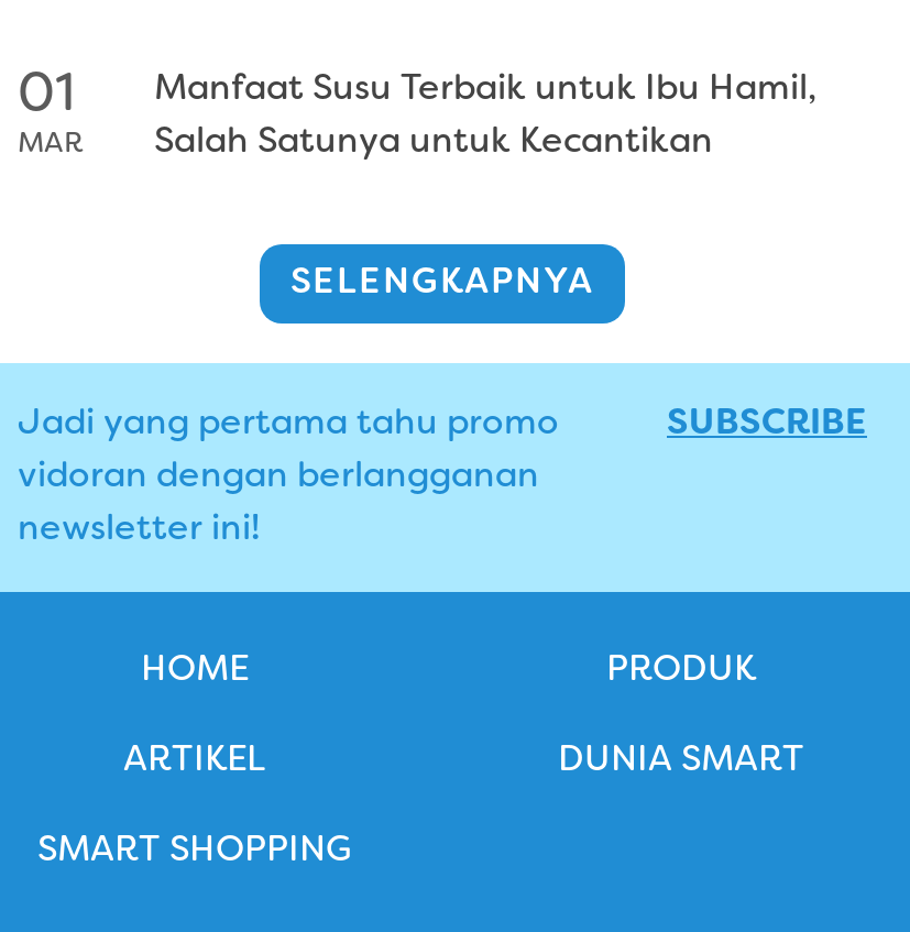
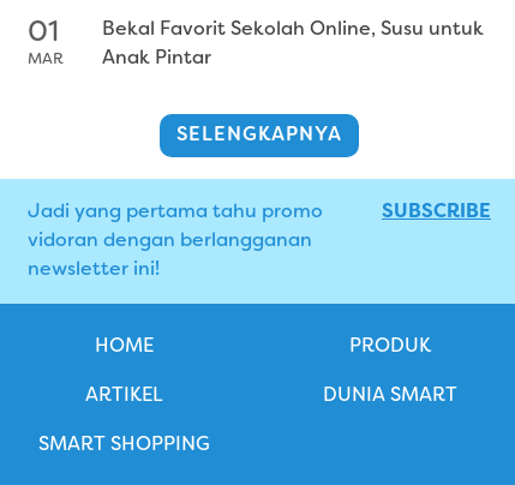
- Manfaat Susu Terbaik untuk Ibu Hamil,
+ Bekal Favorit Sekolah Online, Susu untuk

- Salah Satunya untuk Kecantikan
+ Anak Pintar
